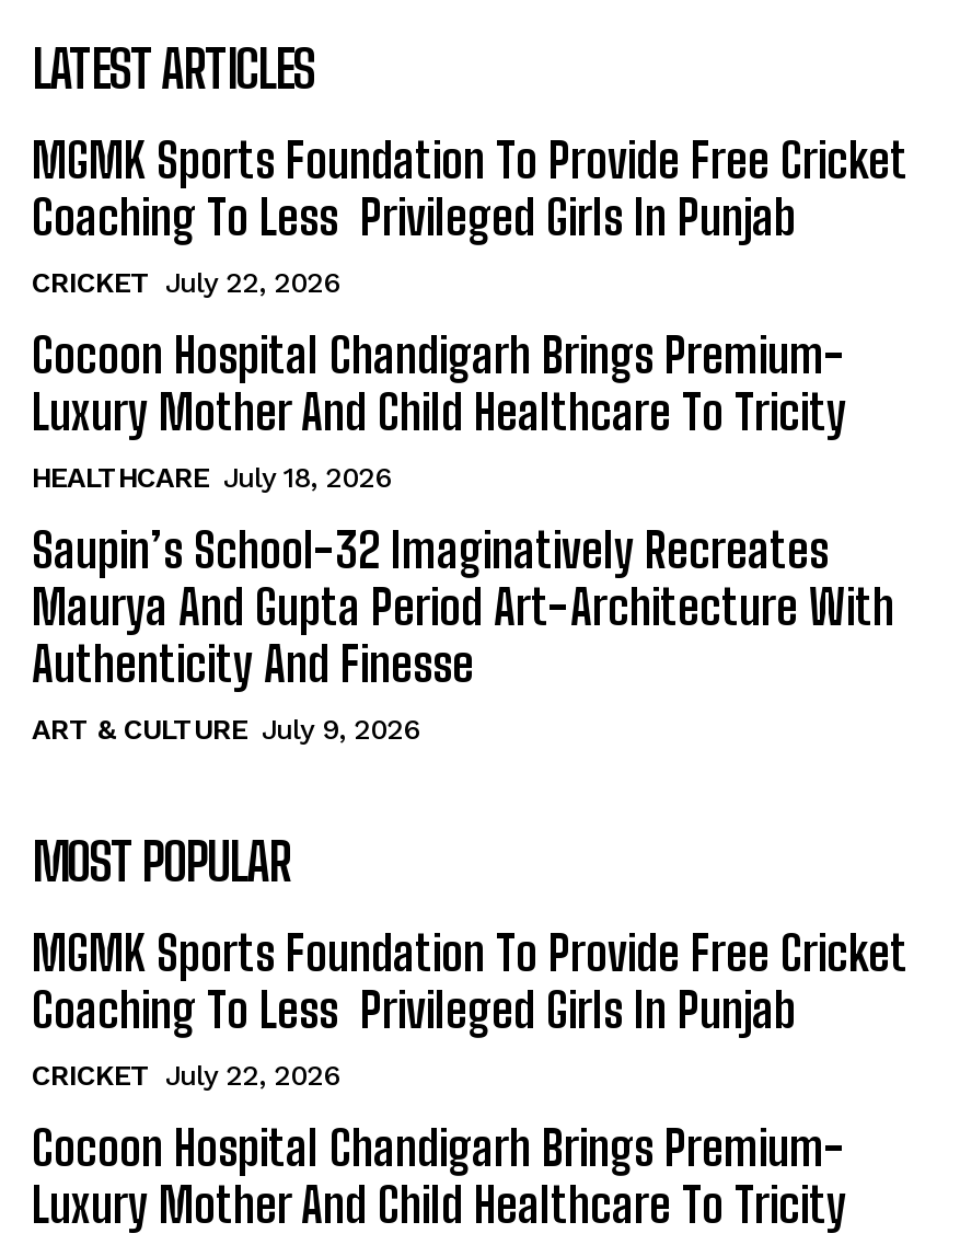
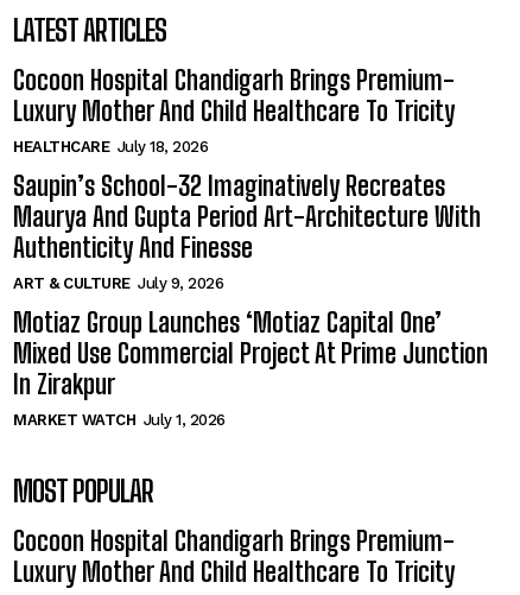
- MGMK Sports Foundation To Provide Free Cricket
- Coaching To Less Privileged Girls In Punjab
- CRICKET July 22, 2026

moved up: Cocoon Hospital Chandigarh Brings Premium- | Luxury Mother And Child Healthcare To Tricity | HEALTHCARE July 18, 2026 | Saupin’s School-32 Imaginatively Recreates | Maurya And Gupta Period Art-Architecture With | Authenticity And Finesse | ART & CULTURE July 9, 2026

+ Motiaz Group Launches ‘Motiaz Capital One’
+ Mixed Use Commercial Project At Prime Junction
+ In Zirakpur
+ MARKET WATCH July 1, 2026

moved down: MOST POPULAR

- MGMK Sports Foundation To Provide Free Cricket
- Coaching To Less Privileged Girls In Punjab
- CRICKET July 22, 2026
